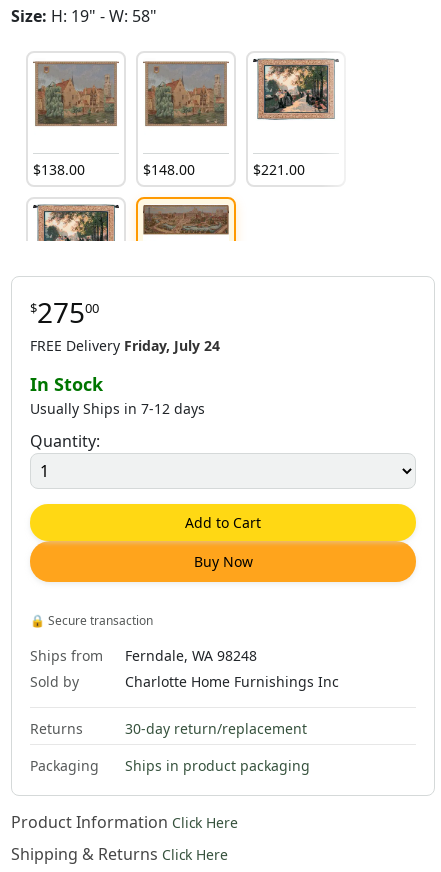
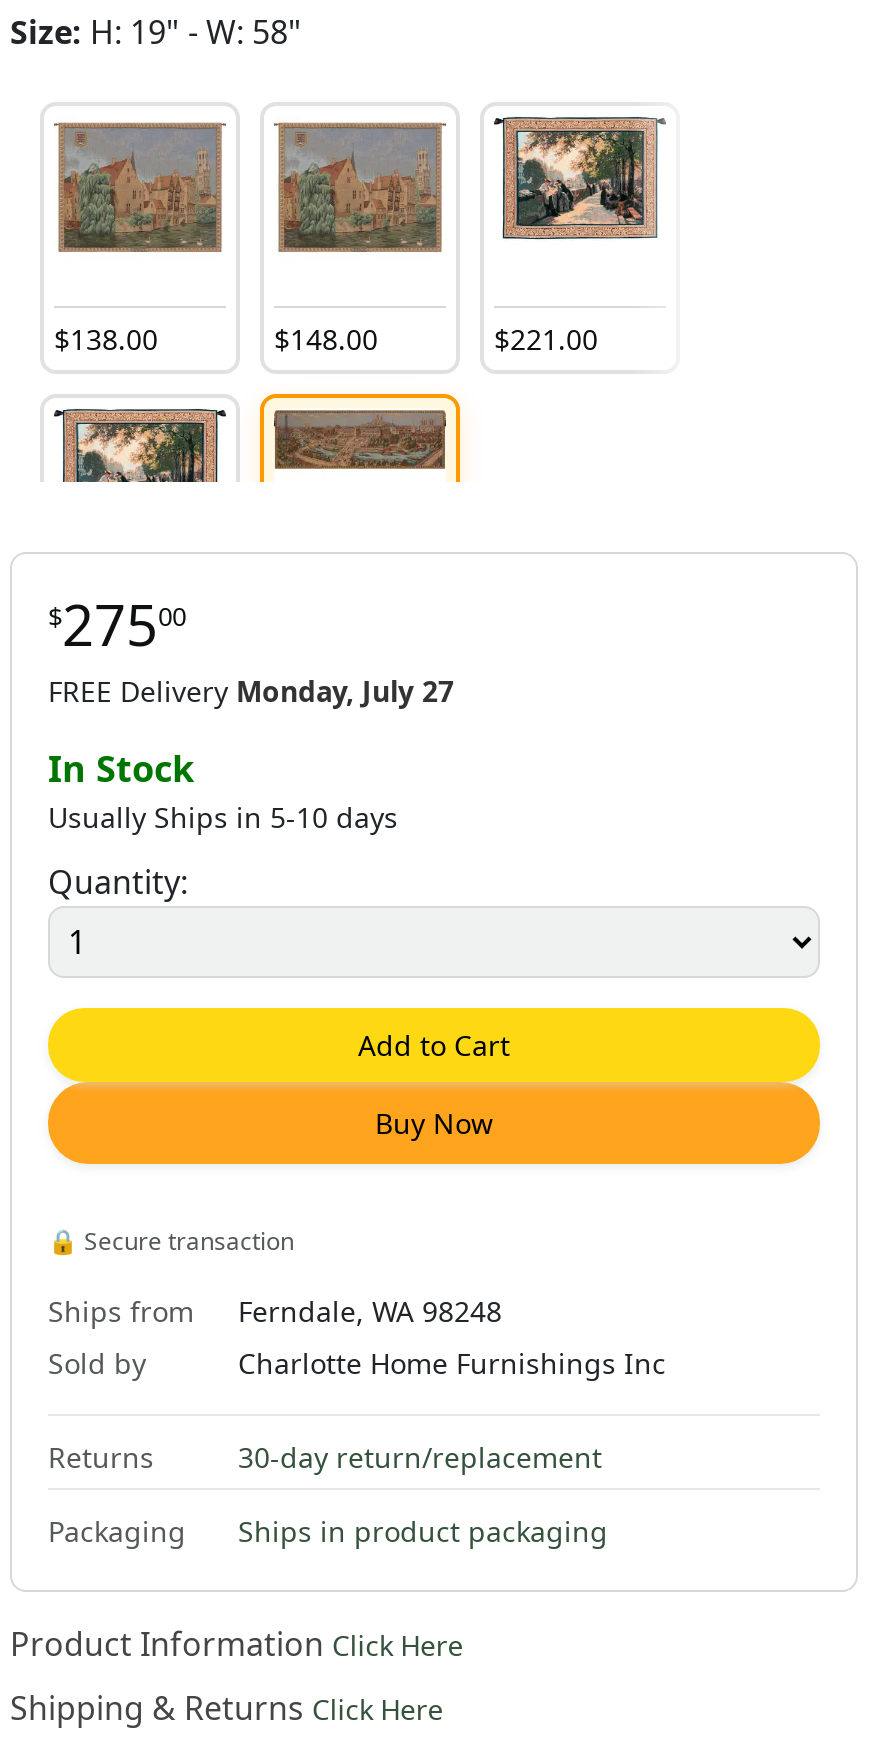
- FREE Delivery Friday, July 24
+ FREE Delivery Monday, July 27

- Usually Ships in 7-12 days
+ Usually Ships in 5-10 days
